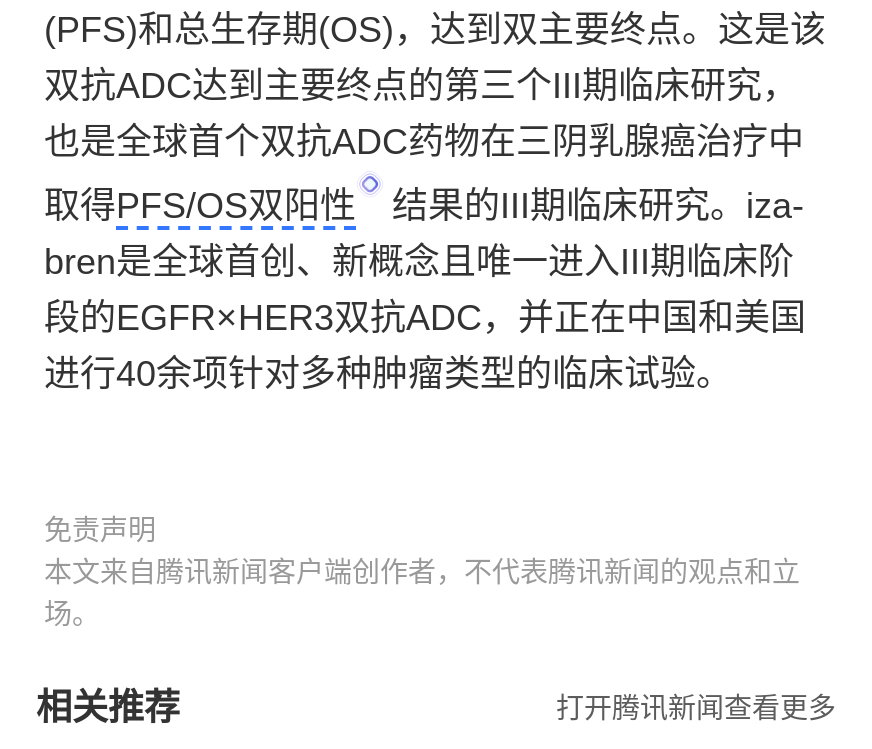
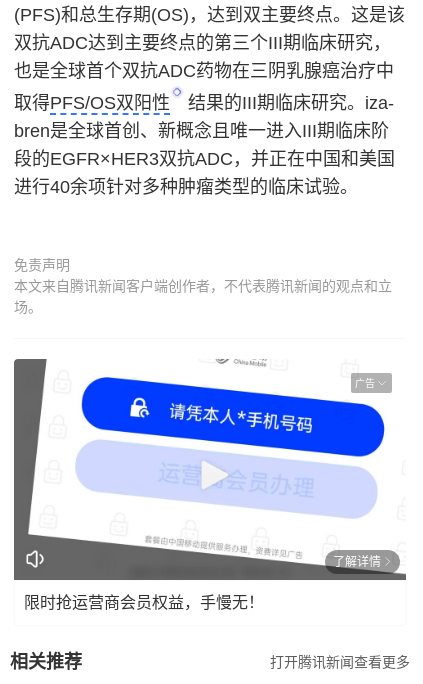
+ [image]
+ 广告

+ 了解详情
+ 限时抢运营商会员权益，手慢无！
